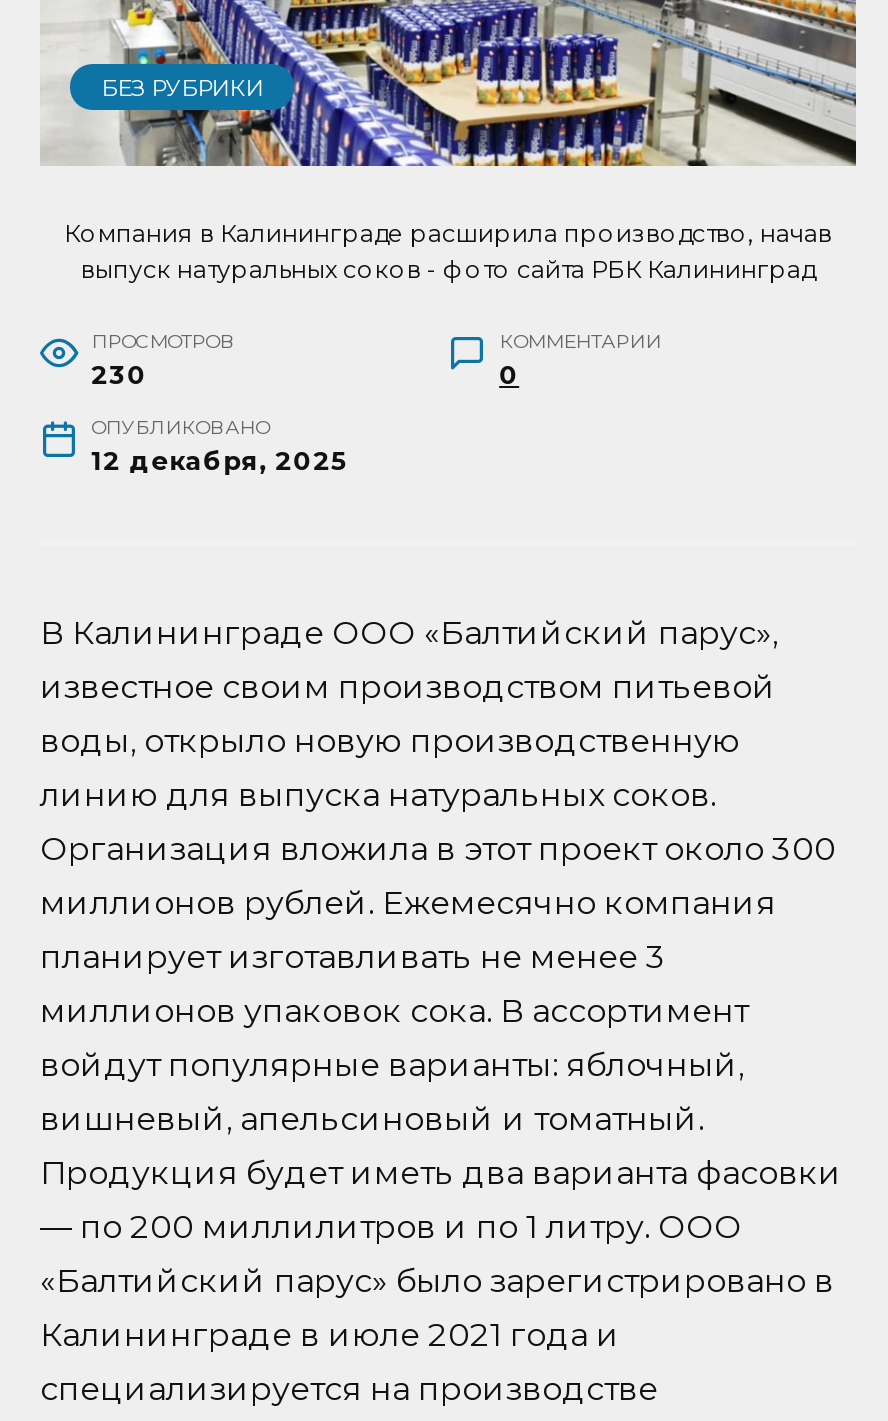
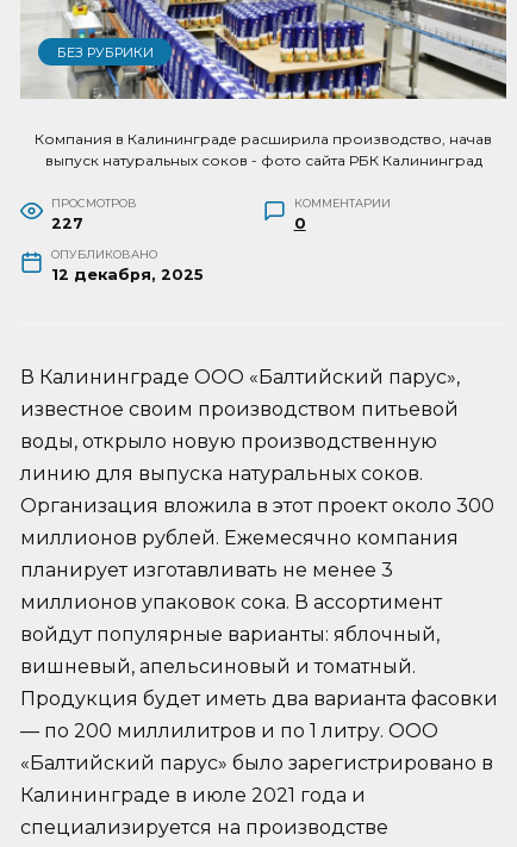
- 230
+ 227
